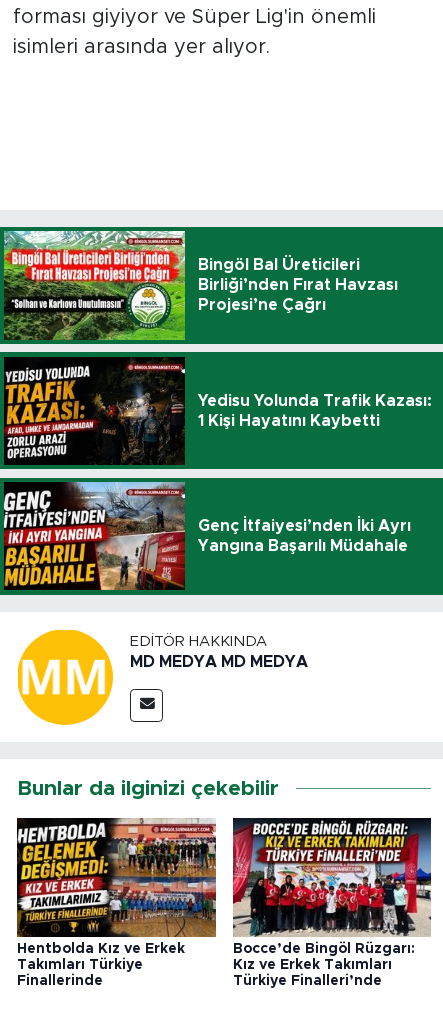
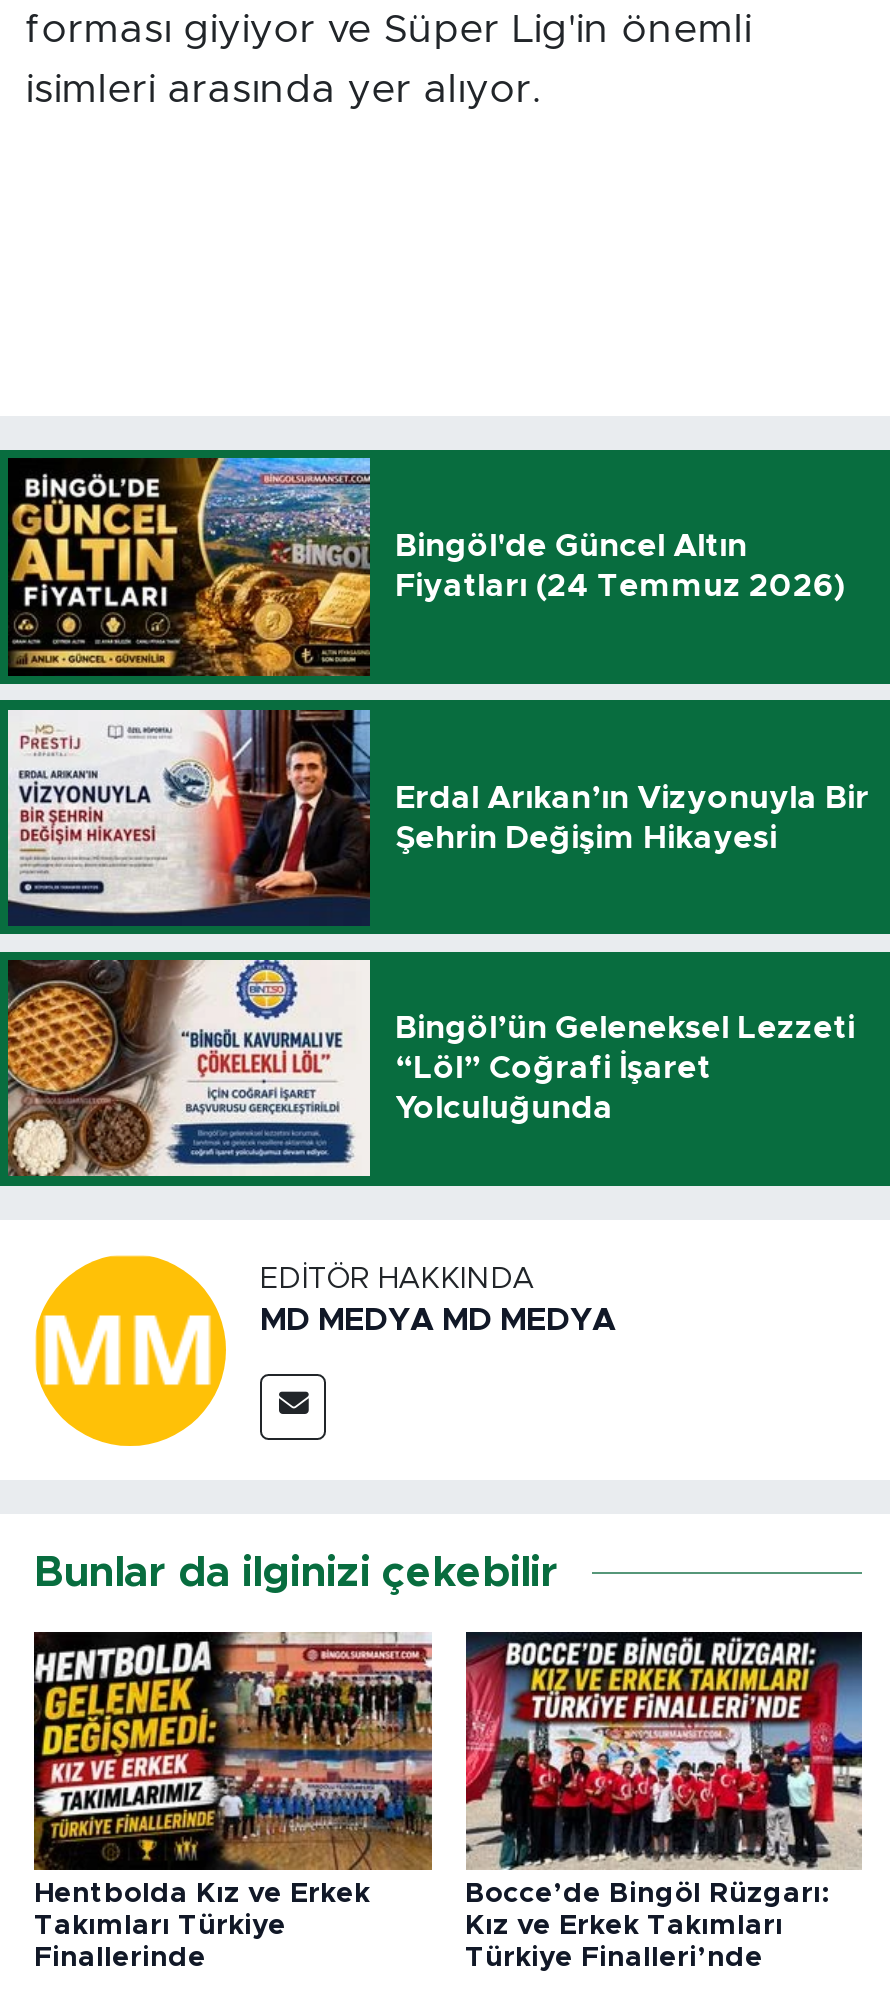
- [image]
- Bingöl Bal Üreticileri
- Birliği’nden Fırat Havzası
- Projesi’ne Çağrı
+ [image]
+ Bingöl'de Güncel Altın
+ Fiyatları (24 Temmuz 2026)

- [image]
- Yedisu Yolunda Trafik Kazası:
- 1 Kişi Hayatını Kaybetti
+ [image]
+ Erdal Arıkan’ın Vizyonuyla Bir
+ Şehrin Değişim Hikayesi

- [image]
- Genç İtfaiyesi’nden İki Ayrı
- Yangına Başarılı Müdahale
+ [image]
+ Bingöl’ün Geleneksel Lezzeti
+ “Löl” Coğrafi İşaret
+ Yolculuğunda
